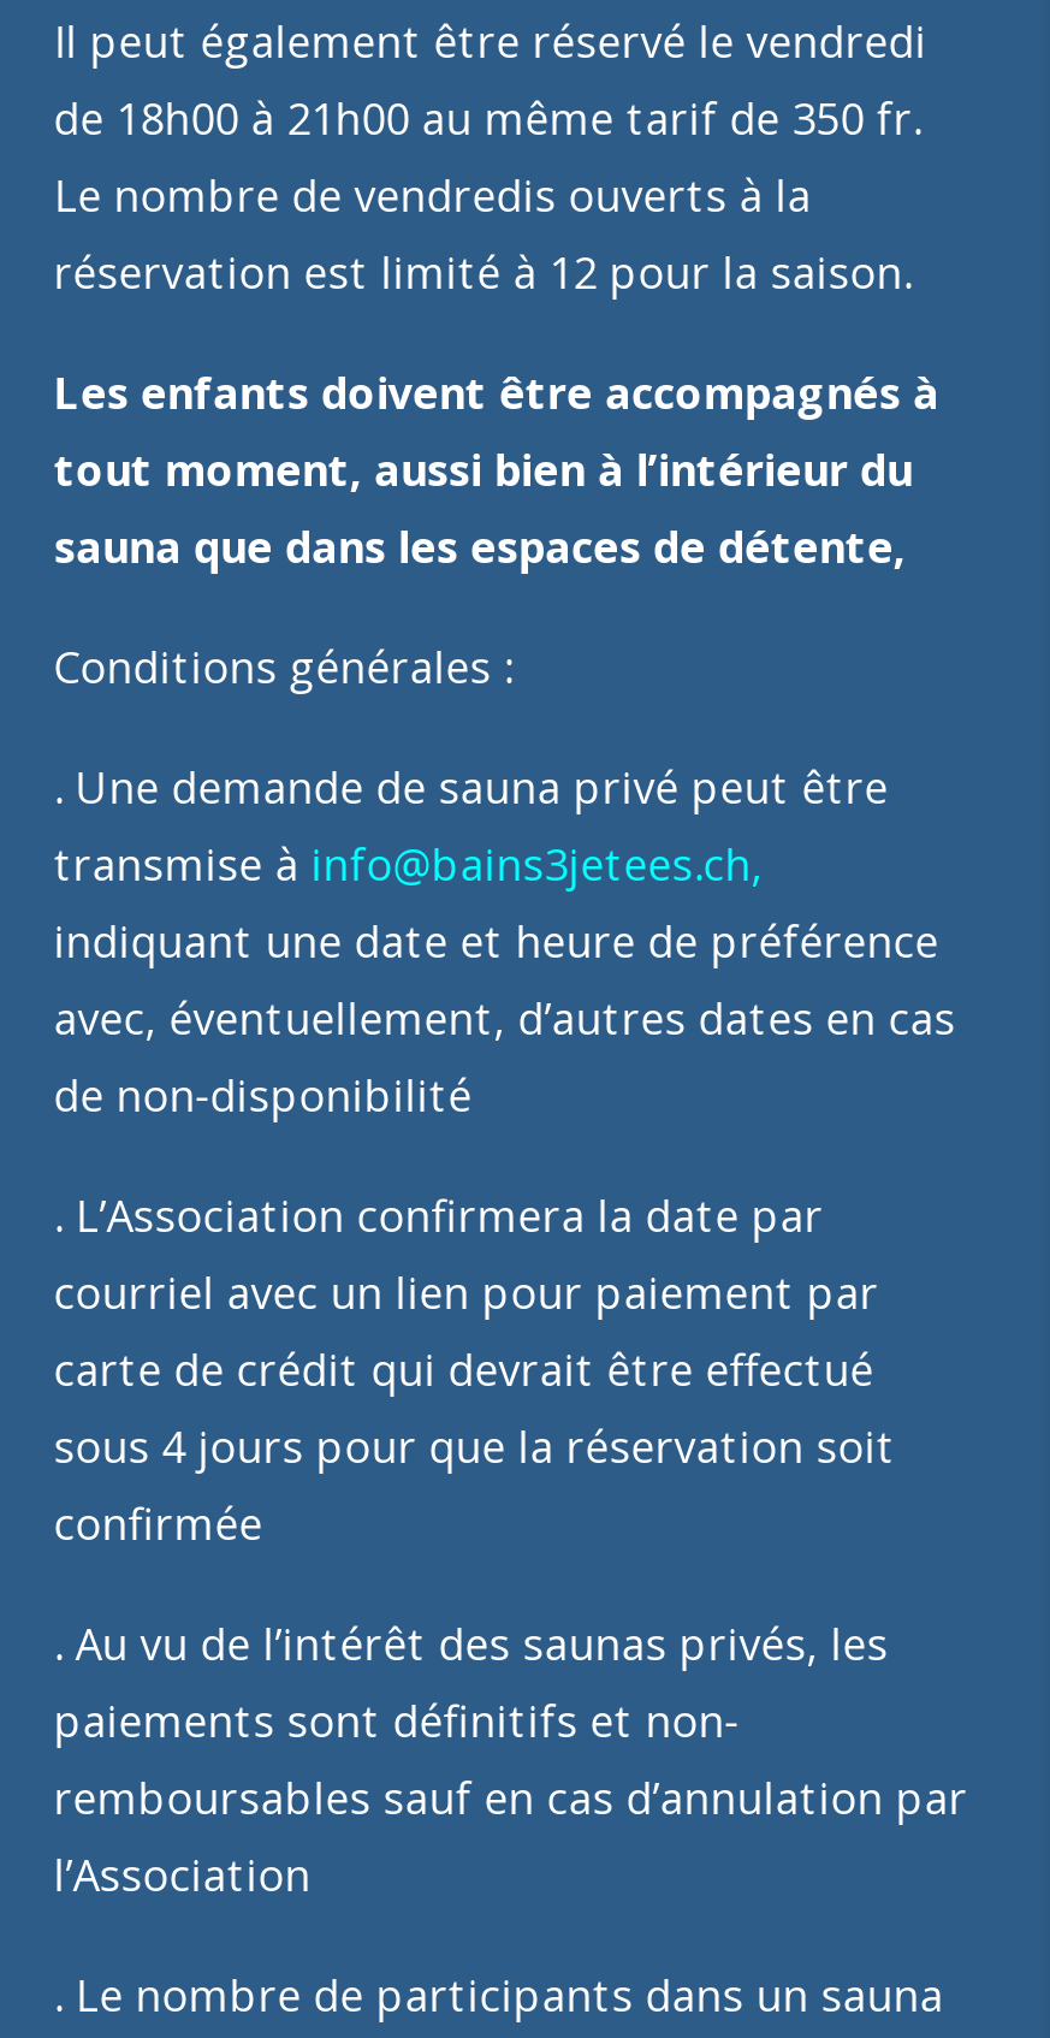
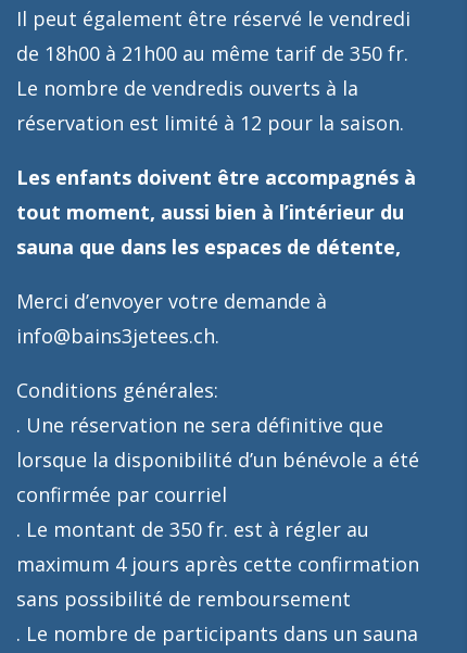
- Conditions générales :
- . Une demande de sauna privé peut être
- transmise à info@bains3jetees.ch,
- indiquant une date et heure de préférence
- avec, éventuellement, d’autres dates en cas
- de non-disponibilité
- . L’Association confirmera la date par
- courriel avec un lien pour paiement par
- carte de crédit qui devrait être effectué
- sous 4 jours pour que la réservation soit
- confirmée
- . Au vu de l’intérêt des saunas privés, les
- paiements sont définitifs et non-
- remboursables sauf en cas d’annulation par
- l’Association
+ Merci d’envoyer votre demande à
+ info@bains3jetees.ch.
+ Conditions générales:
+ . Une réservation ne sera définitive que
+ lorsque la disponibilité d’un bénévole a été
+ confirmée par courriel
+ . Le montant de 350 fr. est à régler au
+ maximum 4 jours après cette confirmation
+ sans possibilité de remboursement
